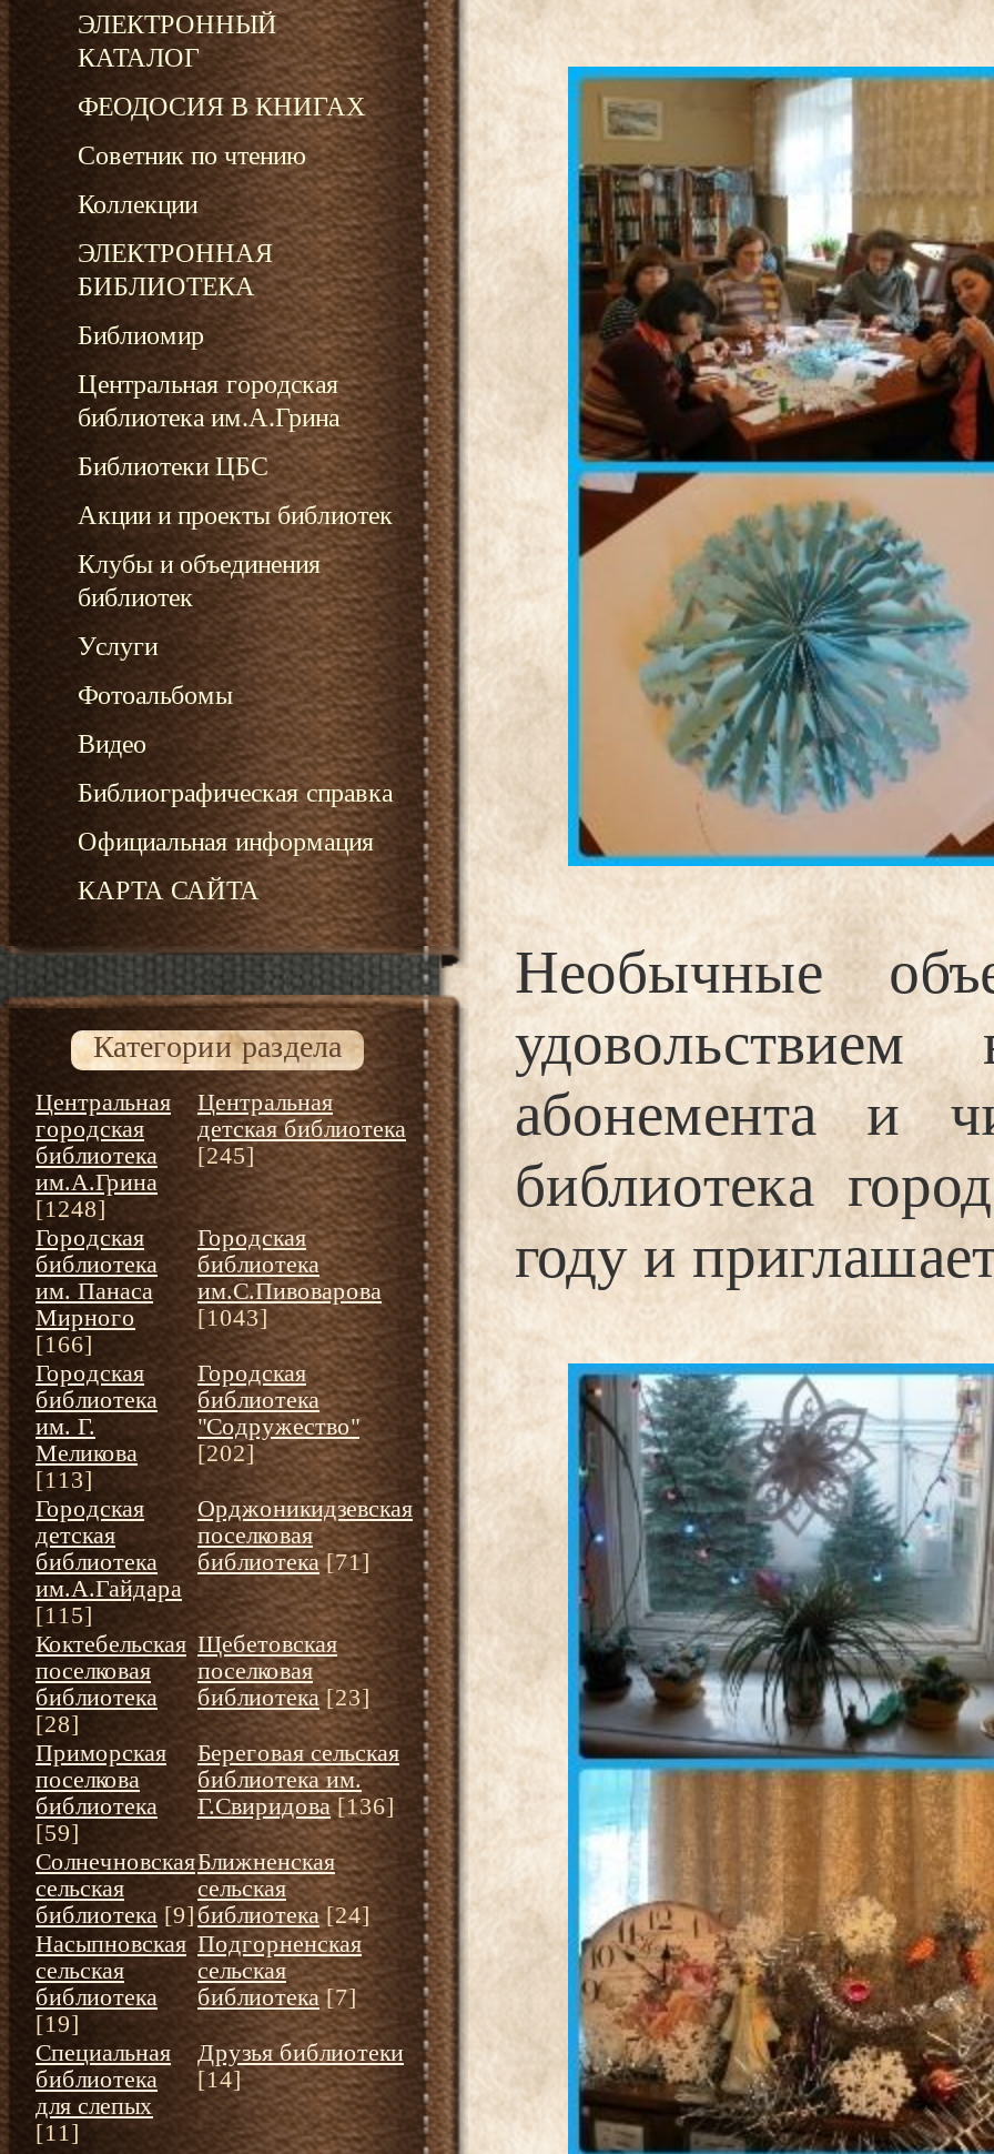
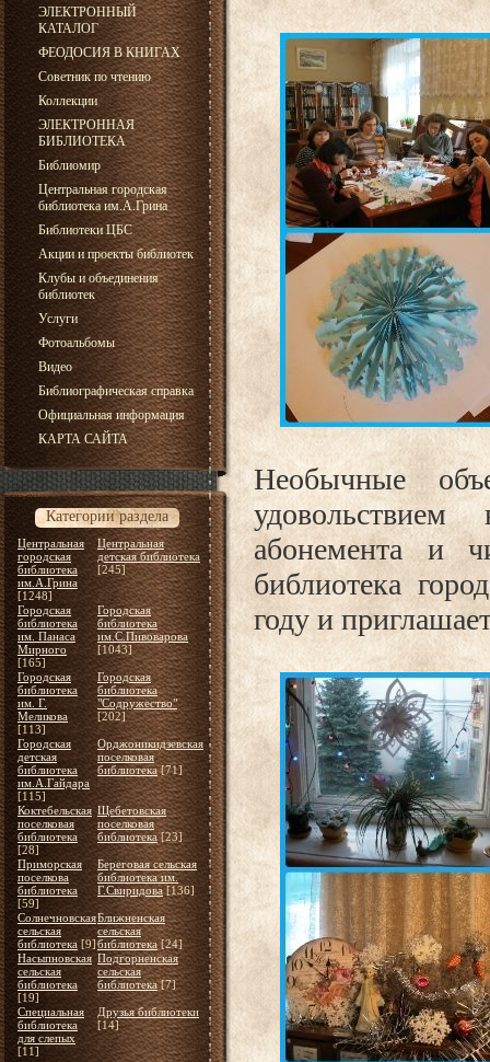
- [166]
+ [165]
